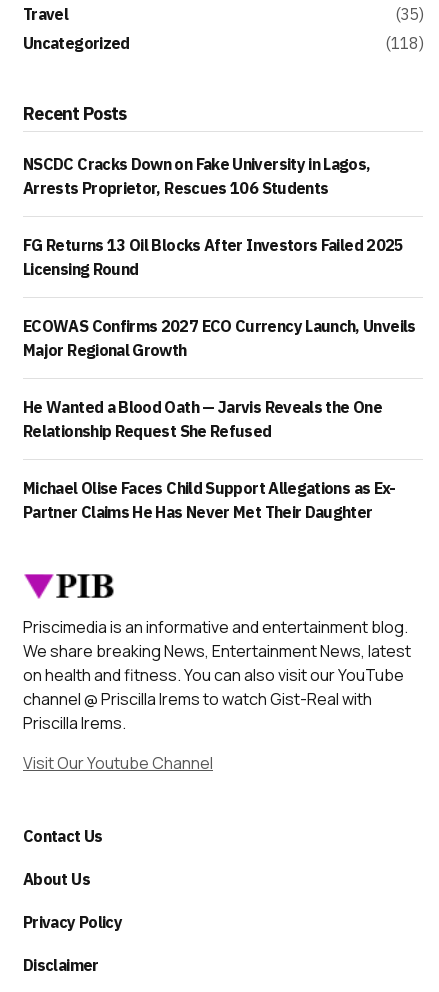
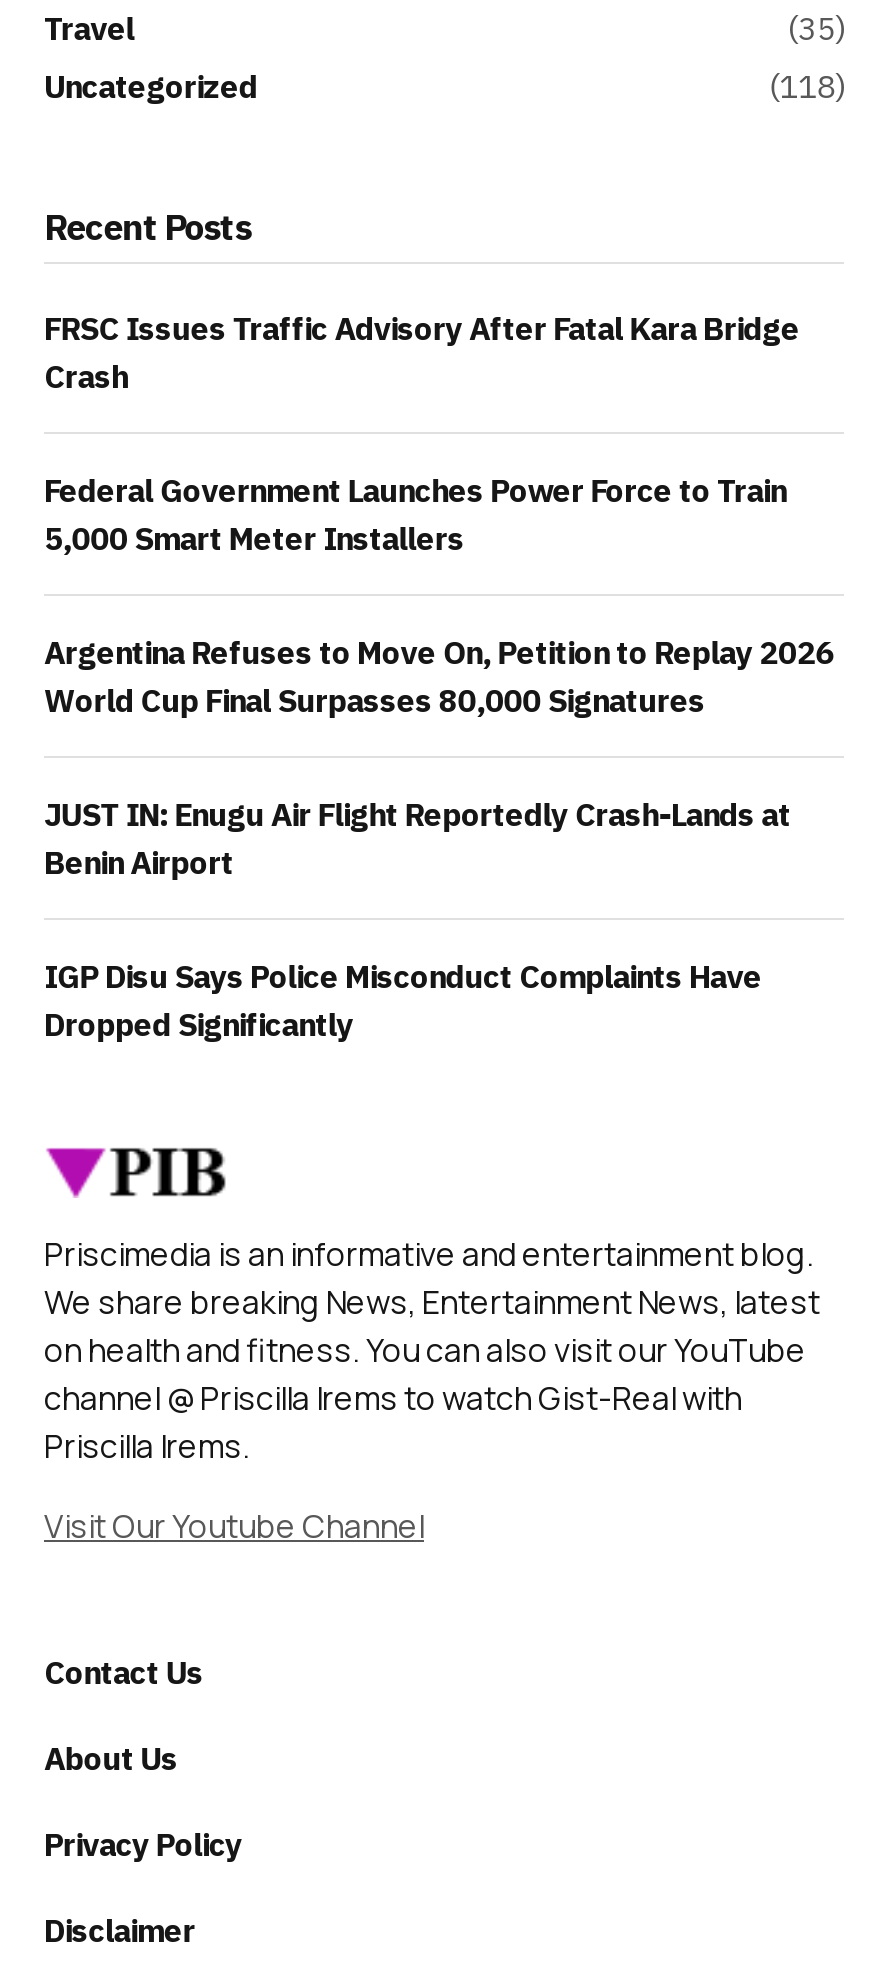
- NSCDC Cracks Down on Fake University in Lagos,
- Arrests Proprietor, Rescues 106 Students
+ FRSC Issues Traffic Advisory After Fatal Kara Bridge
+ Crash

- FG Returns 13 Oil Blocks After Investors Failed 2025
- Licensing Round
+ Federal Government Launches Power Force to Train
+ 5,000 Smart Meter Installers

- ECOWAS Confirms 2027 ECO Currency Launch, Unveils
- Major Regional Growth
+ Argentina Refuses to Move On, Petition to Replay 2026
+ World Cup Final Surpasses 80,000 Signatures

- He Wanted a Blood Oath — Jarvis Reveals the One
- Relationship Request She Refused
+ JUST IN: Enugu Air Flight Reportedly Crash-Lands at
+ Benin Airport

- Michael Olise Faces Child Support Allegations as Ex-
- Partner Claims He Has Never Met Their Daughter
+ IGP Disu Says Police Misconduct Complaints Have
+ Dropped Significantly
